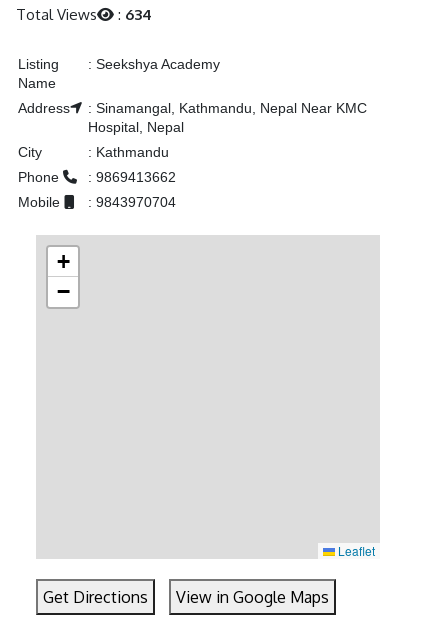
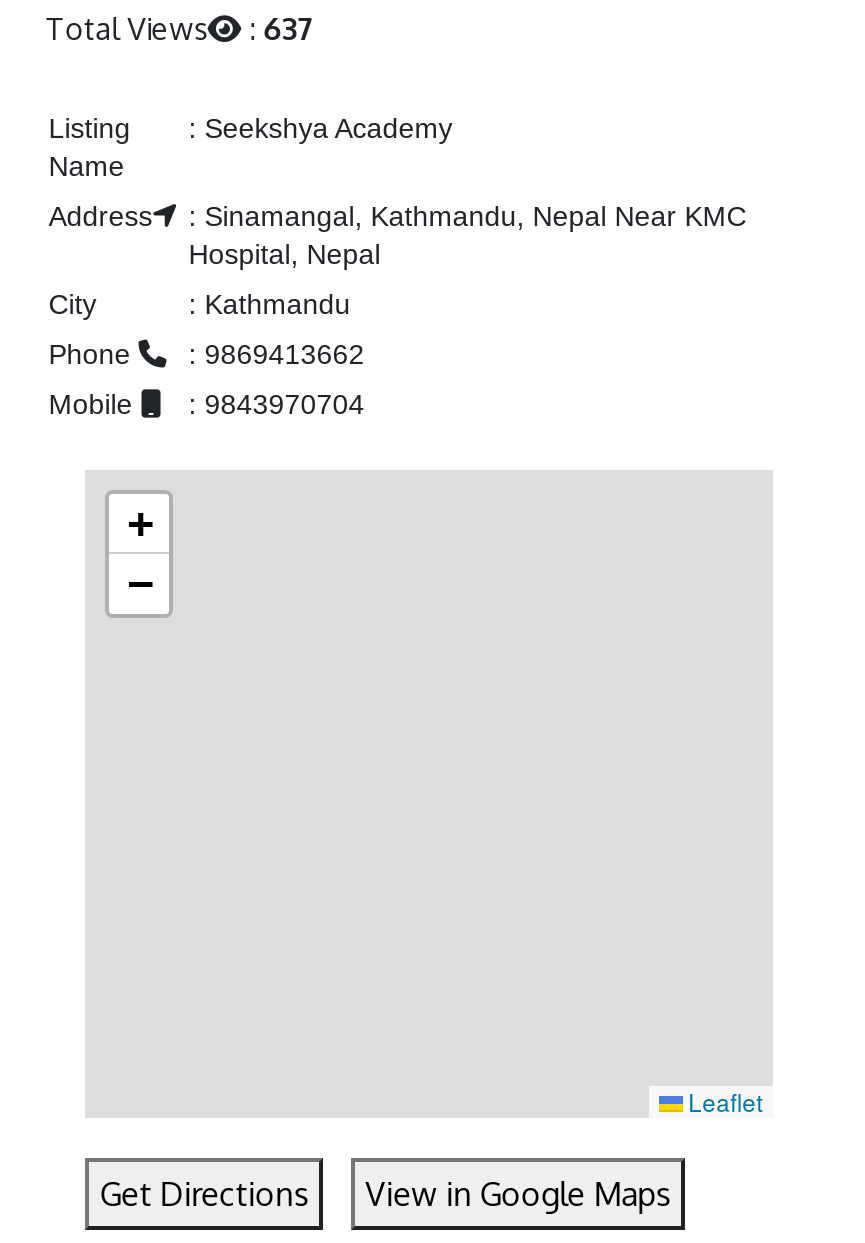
- Total Views : 634
+ Total Views : 637
